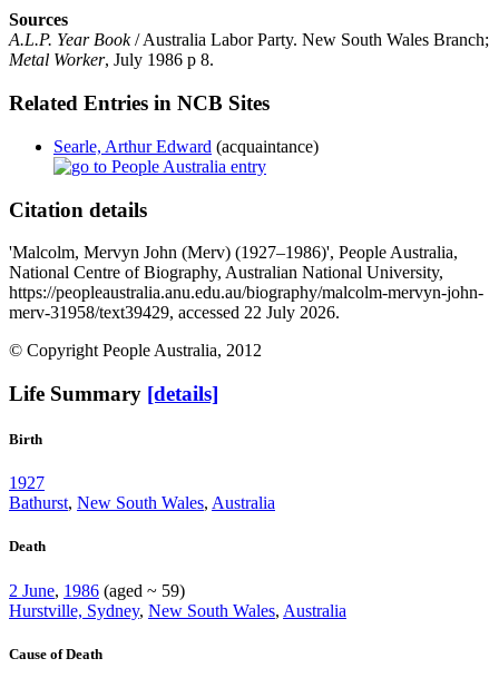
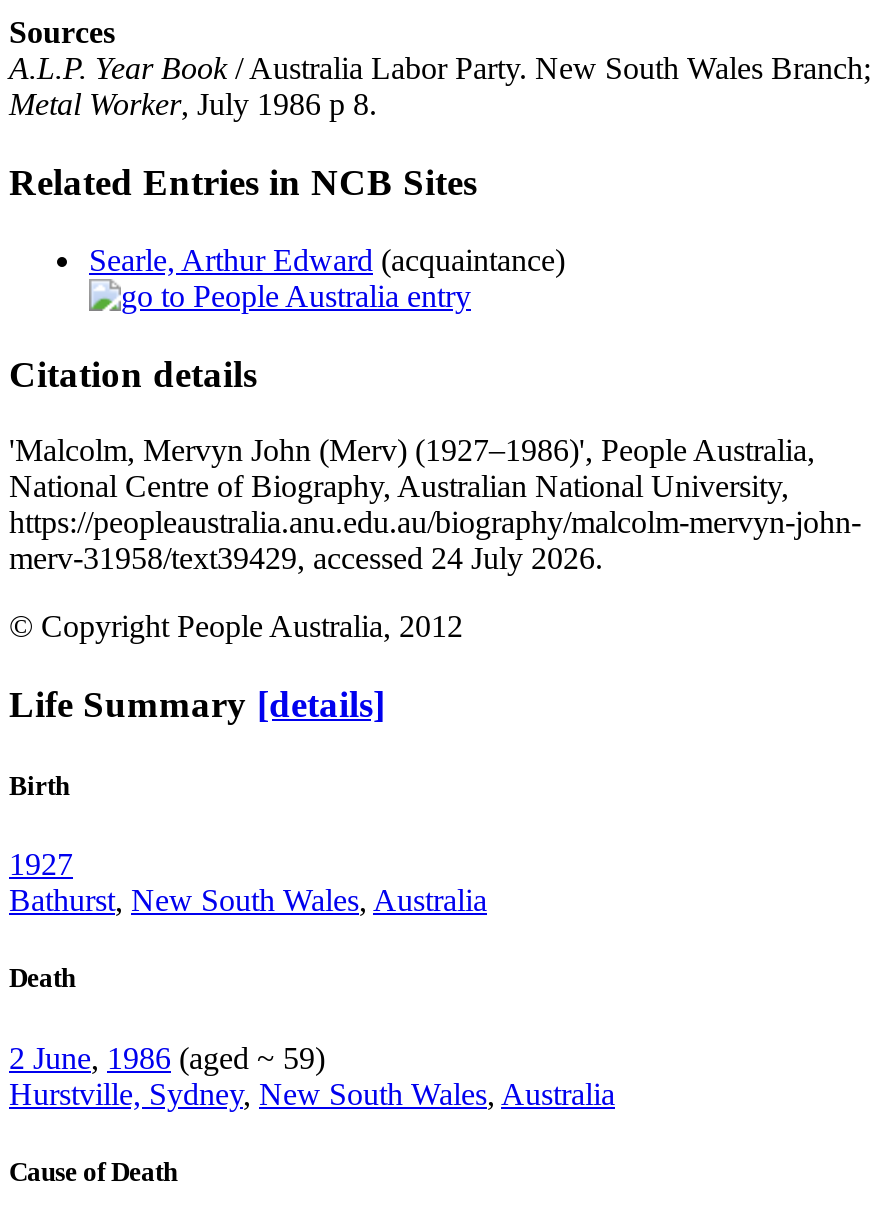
- merv-31958/text39429, accessed 22 July 2026.
+ merv-31958/text39429, accessed 24 July 2026.
